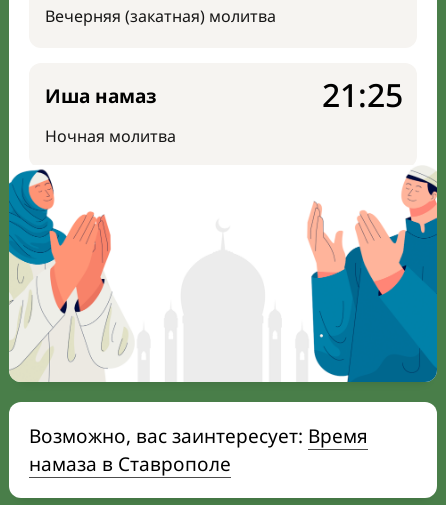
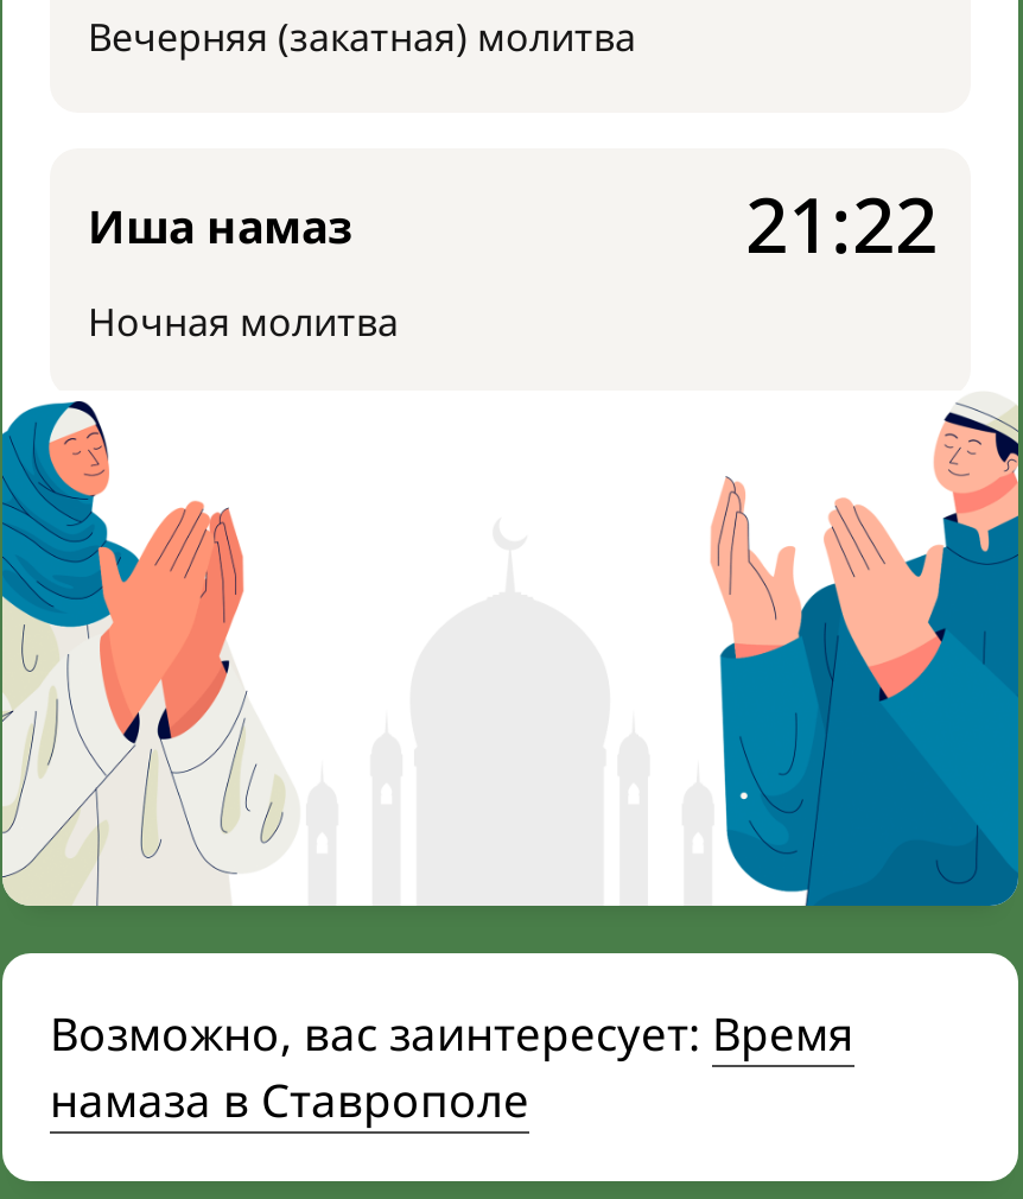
- 21:25
+ 21:22
